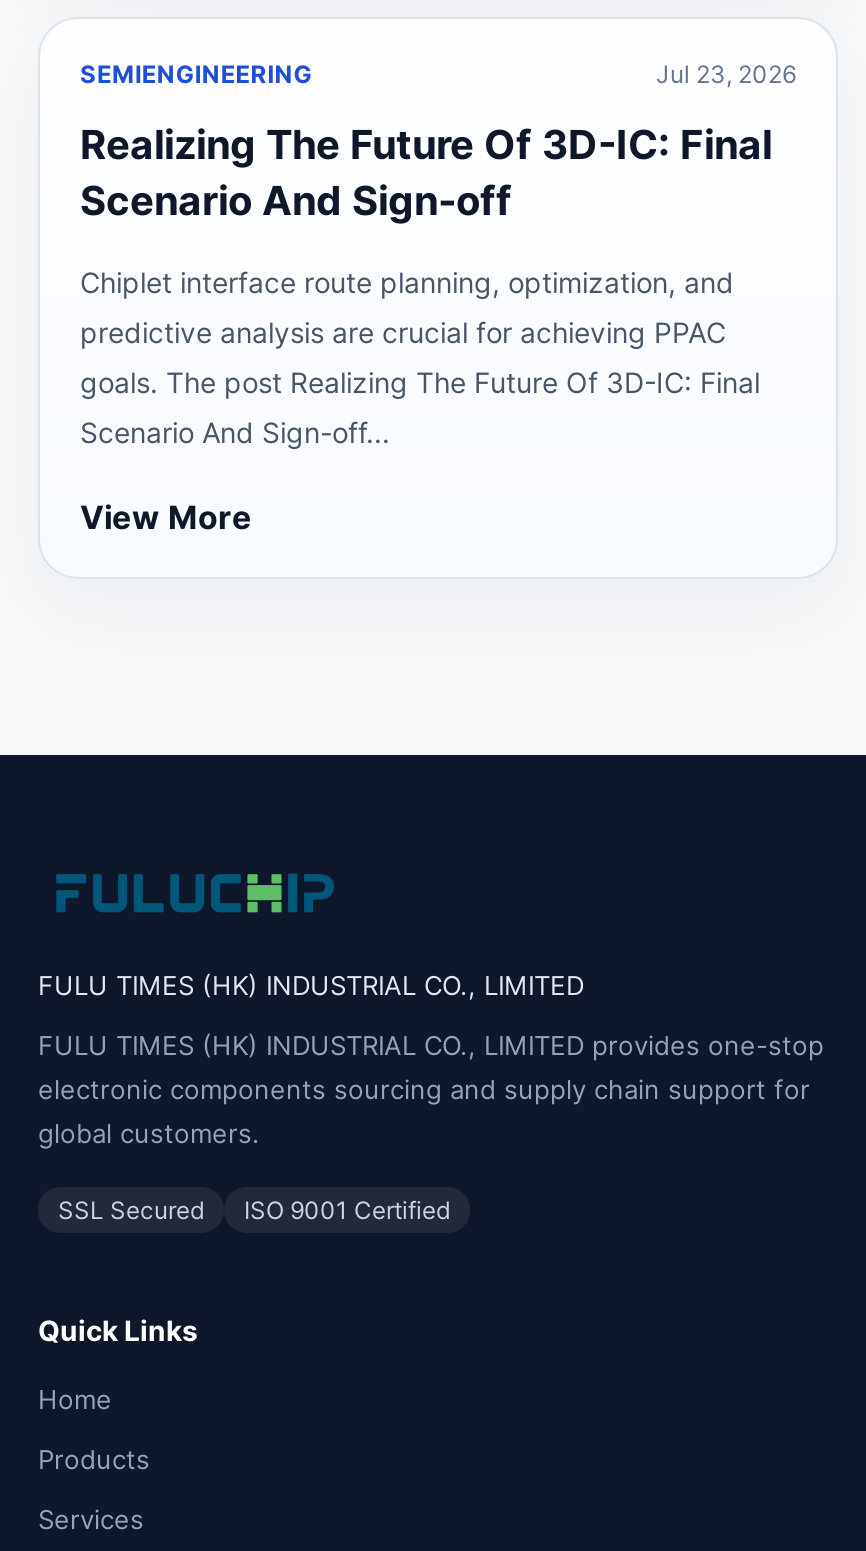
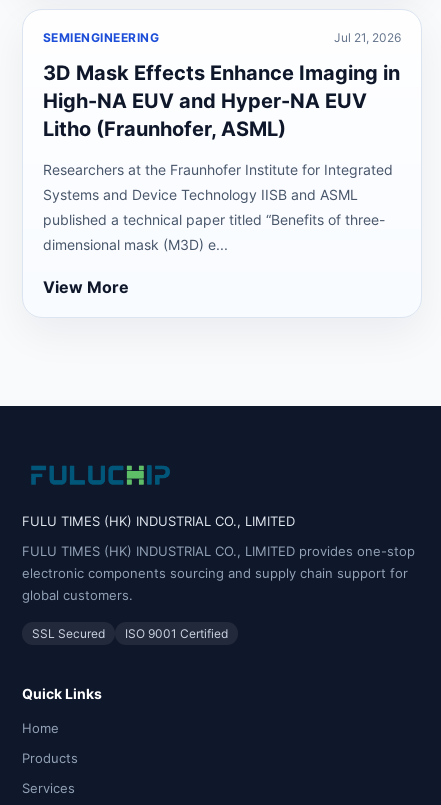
- Jul 23, 2026
+ Jul 21, 2026

- Realizing The Future Of 3D-IC: Final
- Scenario And Sign-off
+ 3D Mask Effects Enhance Imaging in
+ High-NA EUV and Hyper-NA EUV
+ Litho (Fraunhofer, ASML)

- Chiplet interface route planning, optimization, and
+ Researchers at the Fraunhofer Institute for Integrated

- predictive analysis are crucial for achieving PPAC
+ Systems and Device Technology IISB and ASML

- goals. The post Realizing The Future Of 3D-IC: Final
+ published a technical paper titled “Benefits of three-

- Scenario And Sign-off...
+ dimensional mask (M3D) e...
